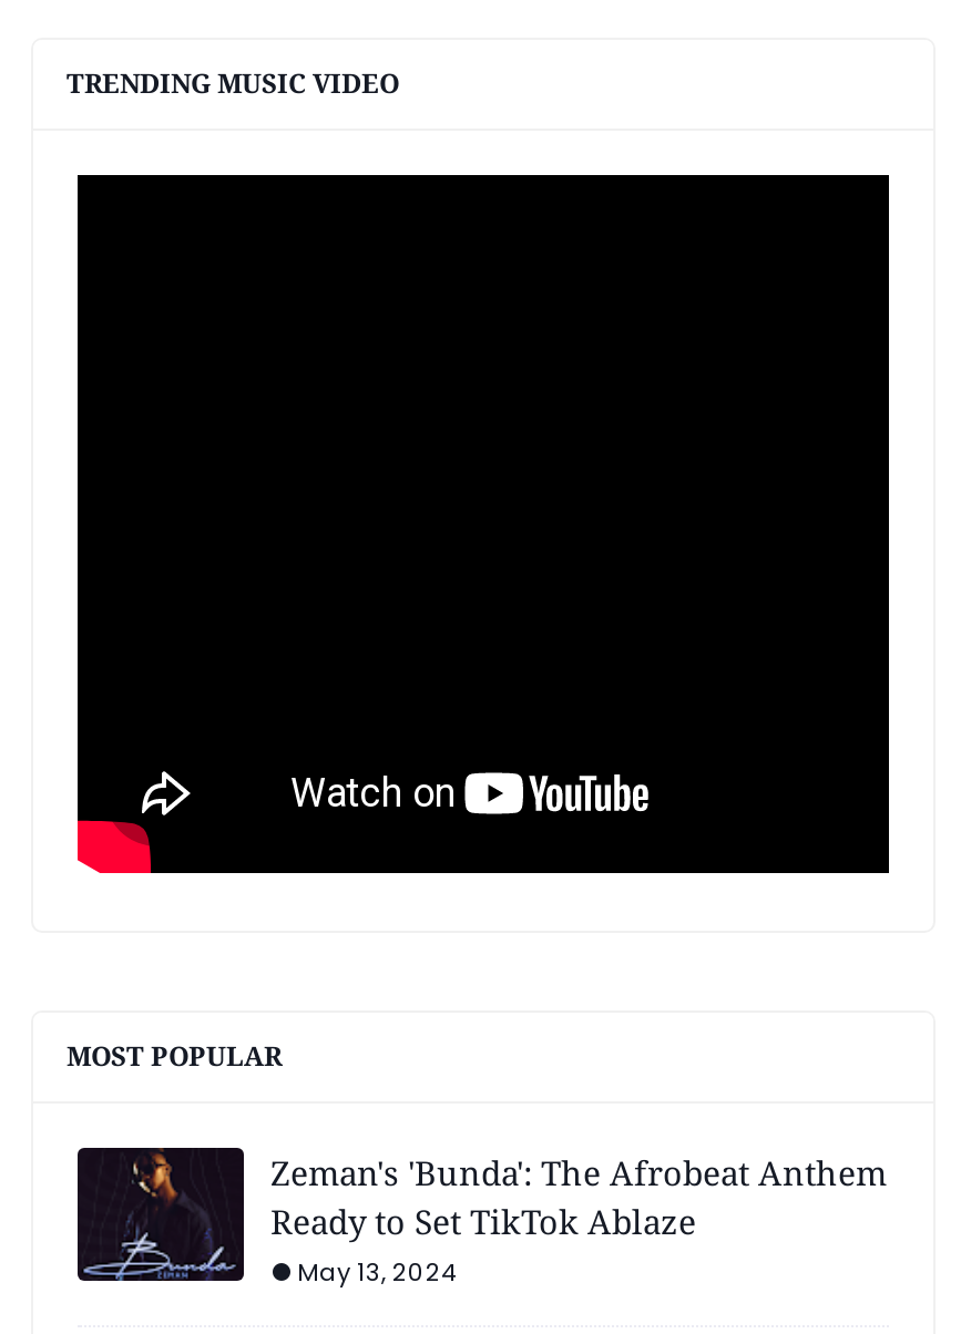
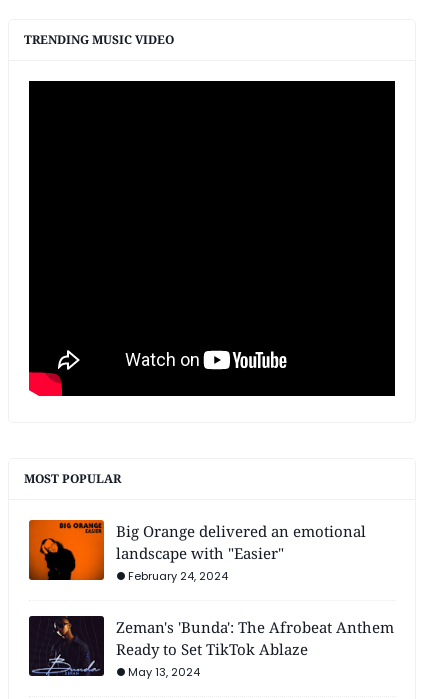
+ [image]
+ Big Orange delivered an emotional
+ landscape with "Easier"
+ February 24, 2024
